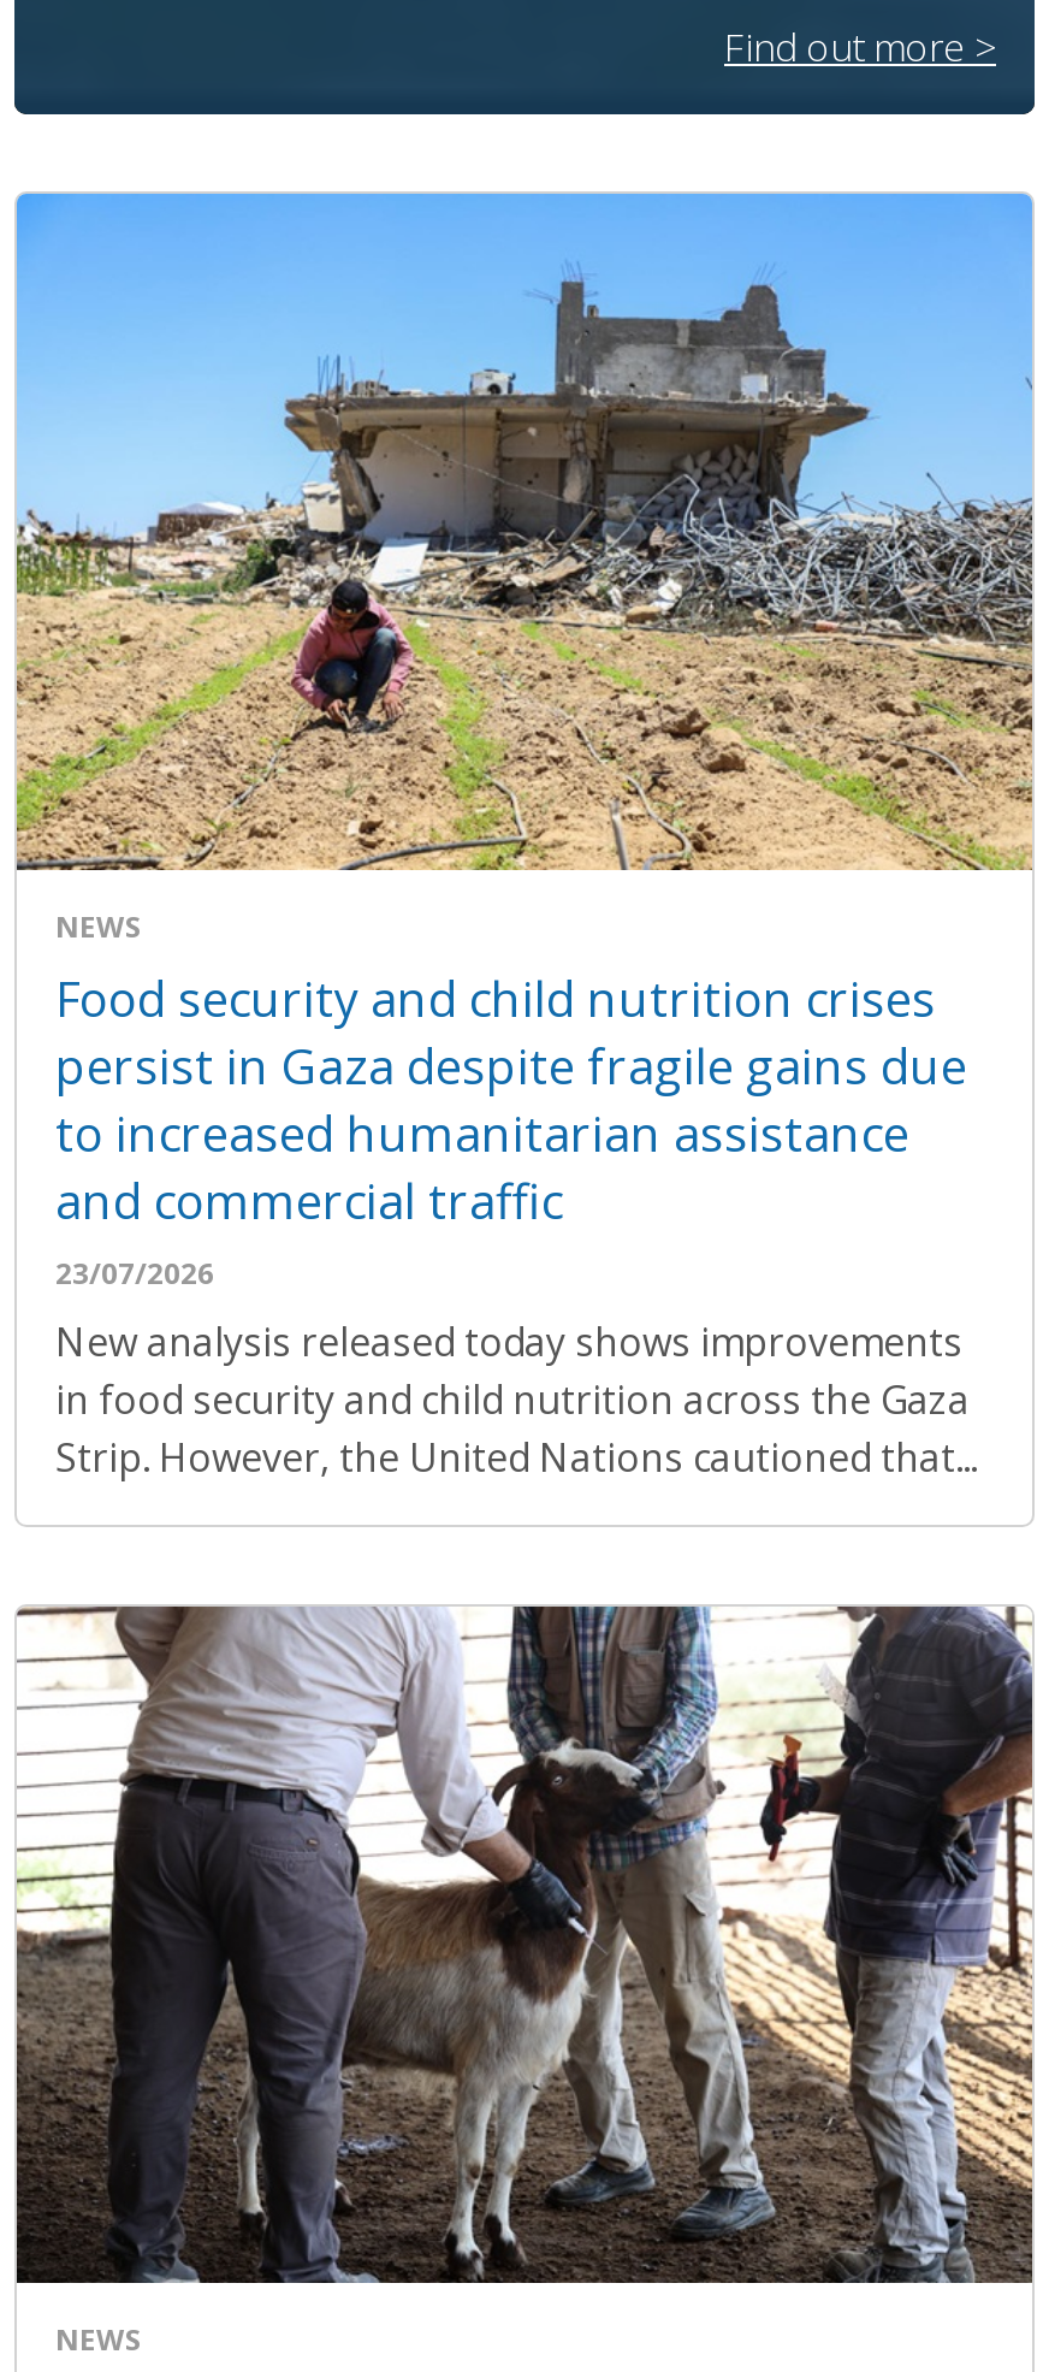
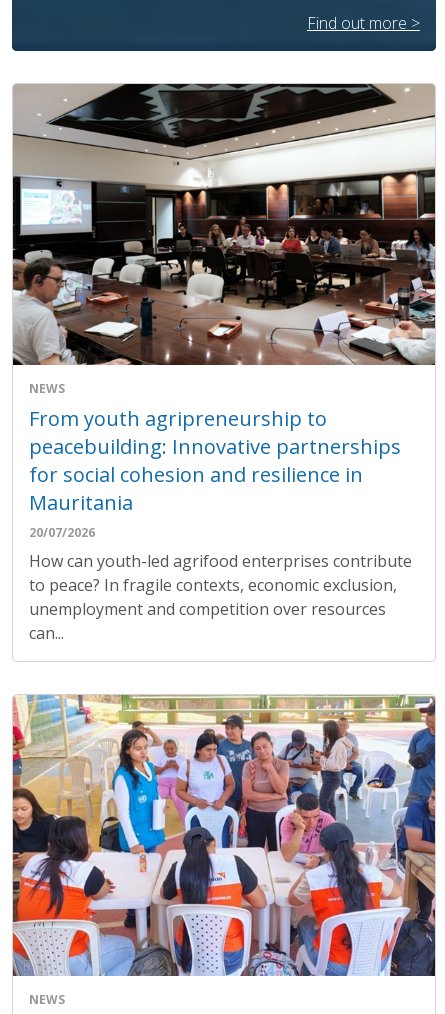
- [image]
- Food security and child nutrition crises
- persist in Gaza despite fragile gains due
- to increased humanitarian assistance
- and commercial traffic
- 23/07/2026
- New analysis released today shows improvements
- in food security and child nutrition across the Gaza
- Strip. However, the United Nations cautioned that...
+ [image]
+ From youth agripreneurship to
+ peacebuilding: Innovative partnerships
+ for social cohesion and resilience in
+ Mauritania
+ 20/07/2026
+ How can youth-led agrifood enterprises contribute
+ to peace? In fragile contexts, economic exclusion,
+ unemployment and competition over resources
+ can...

- [image]
+ [image]
